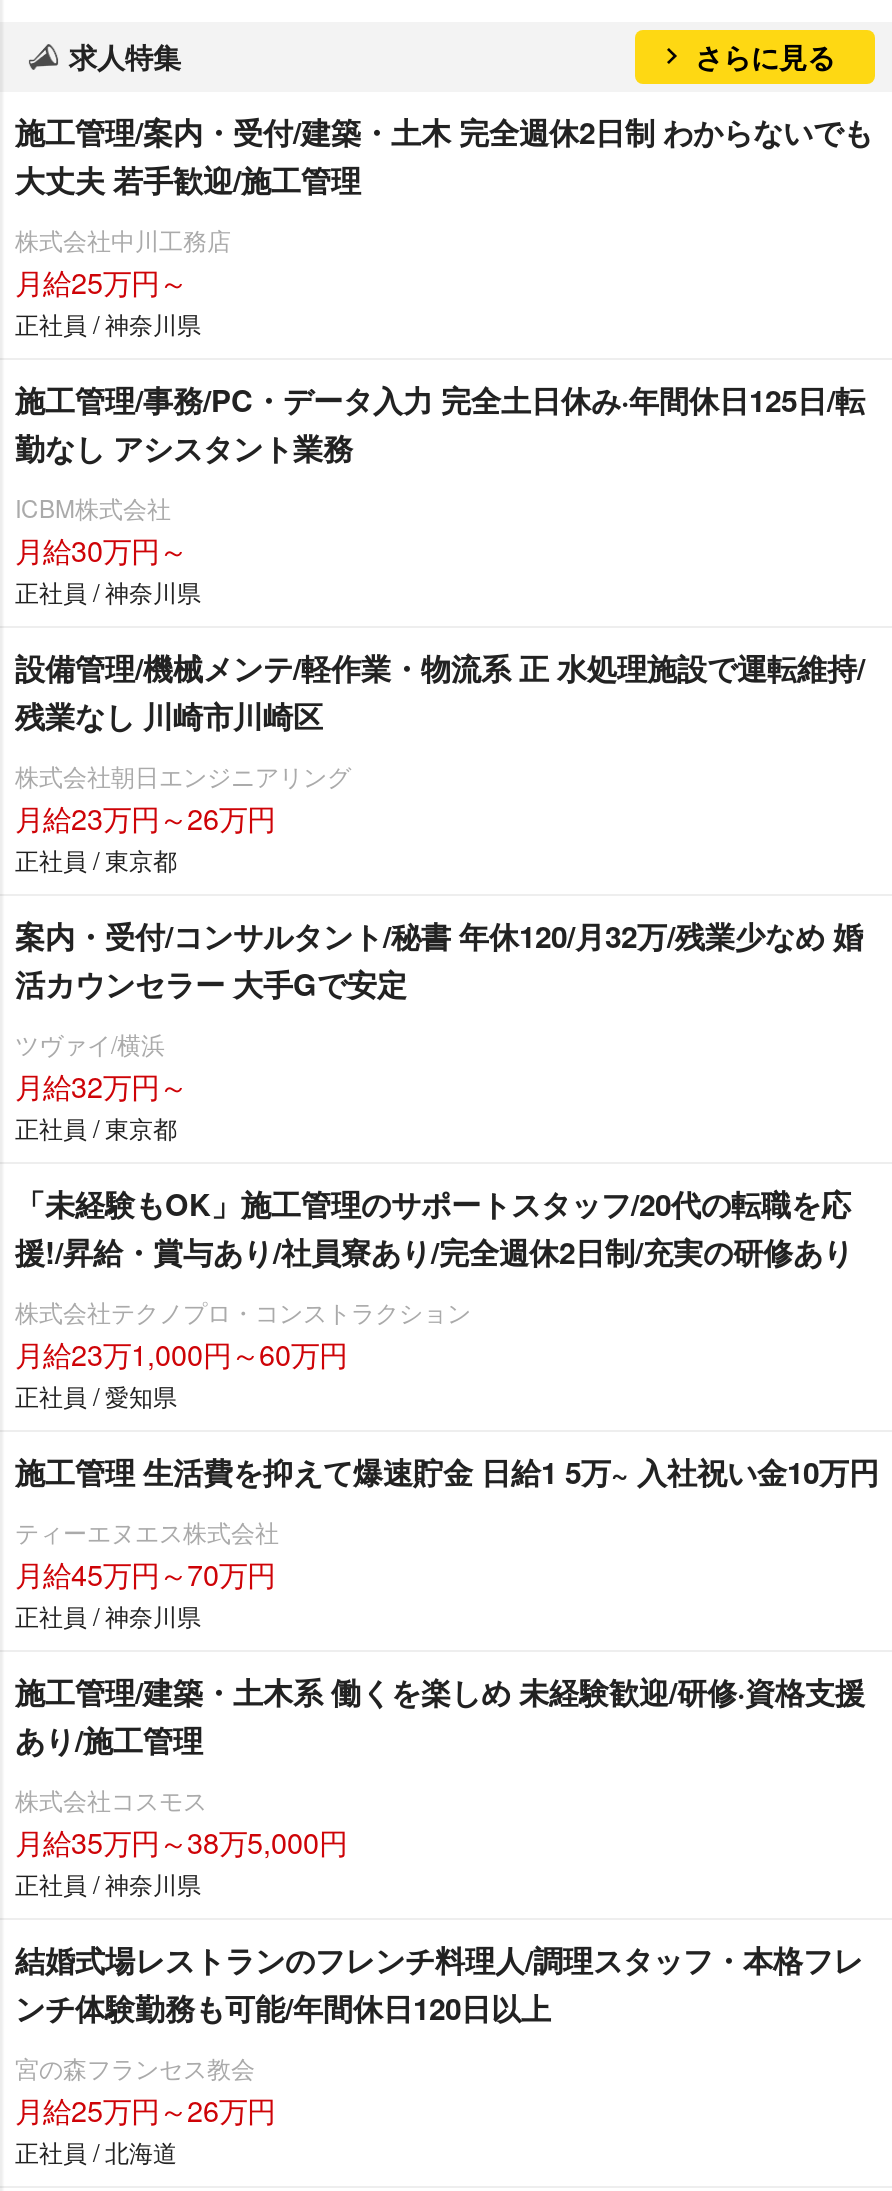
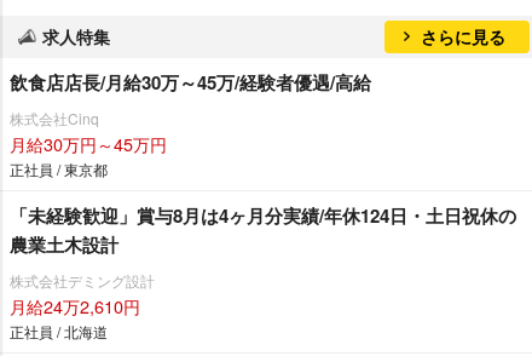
- 施工管理/案内・受付/建築・土木 完全週休2日制 わからないでも
- 大丈夫 若手歓迎/施工管理
- 株式会社中川工務店
- 月給25万円～
- 正社員 / 神奈川県
- 施工管理/事務/PC・データ入力 完全土日休み·年間休日125日/転
- 勤なし アシスタント業務
- ICBM株式会社
- 月給30万円～
- 正社員 / 神奈川県
- 設備管理/機械メンテ/軽作業・物流系 正 水処理施設で運転維持/
- 残業なし 川崎市川崎区
- 株式会社朝日エンジニアリング
- 月給23万円～26万円
+ 飲食店店長/月給30万～45万/経験者優遇/高給
+ 株式会社Cinq
+ 月給30万円～45万円

- 案内・受付/コンサルタント/秘書 年休120/月32万/残業少なめ 婚
- 活カウンセラー 大手Gで安定
- ツヴァイ/横浜
- 月給32万円～
- 正社員 / 東京都
- 「未経験もOK」施工管理のサポートスタッフ/20代の転職を応
- 援!/昇給・賞与あり/社員寮あり/完全週休2日制/充実の研修あり
- 株式会社テクノプロ・コンストラクション
- 月給23万1,000円～60万円
- 正社員 / 愛知県
- 施工管理 生活費を抑えて爆速貯金 日給1 5万~ 入社祝い金10万円
- ティーエヌエス株式会社
- 月給45万円～70万円
- 正社員 / 神奈川県
- 施工管理/建築・土木系 働くを楽しめ 未経験歓迎/研修·資格支援
- あり/施工管理
- 株式会社コスモス
- 月給35万円～38万5,000円
- 正社員 / 神奈川県
- 結婚式場レストランのフレンチ料理人/調理スタッフ・本格フレ
- ンチ体験勤務も可能/年間休日120日以上
- 宮の森フランセス教会
- 月給25万円～26万円
+ 「未経験歓迎」賞与8月は4ヶ月分実績/年休124日・土日祝休の
+ 農業土木設計
+ 株式会社デミング設計
+ 月給24万2,610円
